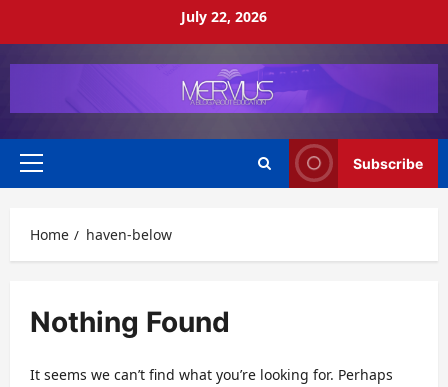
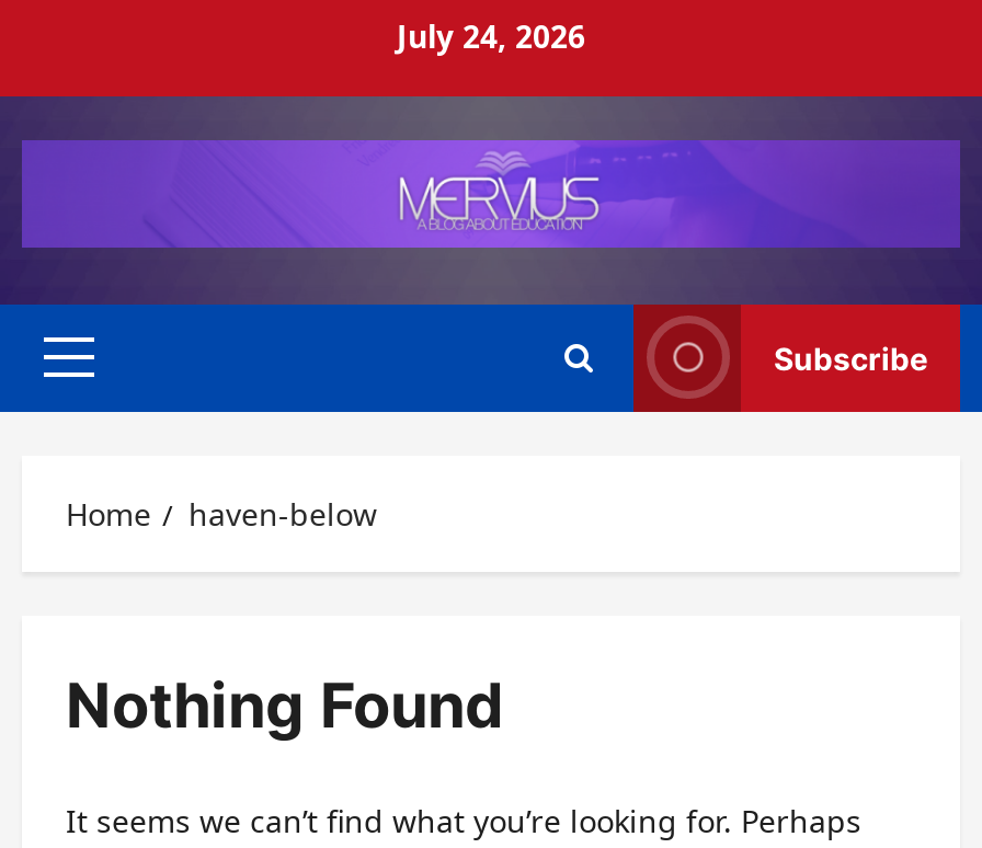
- July 22, 2026
+ July 24, 2026
